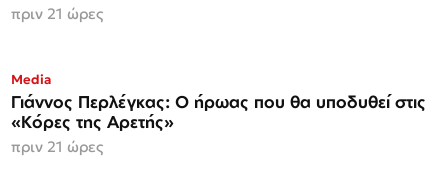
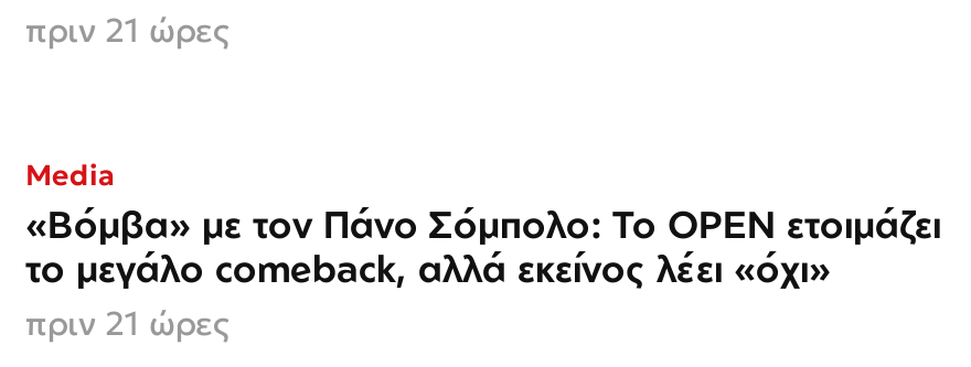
- Γιάννος Περλέγκας: Ο ήρωας που θα υποδυθεί στις
- «Κόρες της Αρετής»
+ «Βόμβα» με τον Πάνο Σόμπολο: Το OPEN ετοιμάζει
+ το μεγάλο comeback, αλλά εκείνος λέει «όχι»
